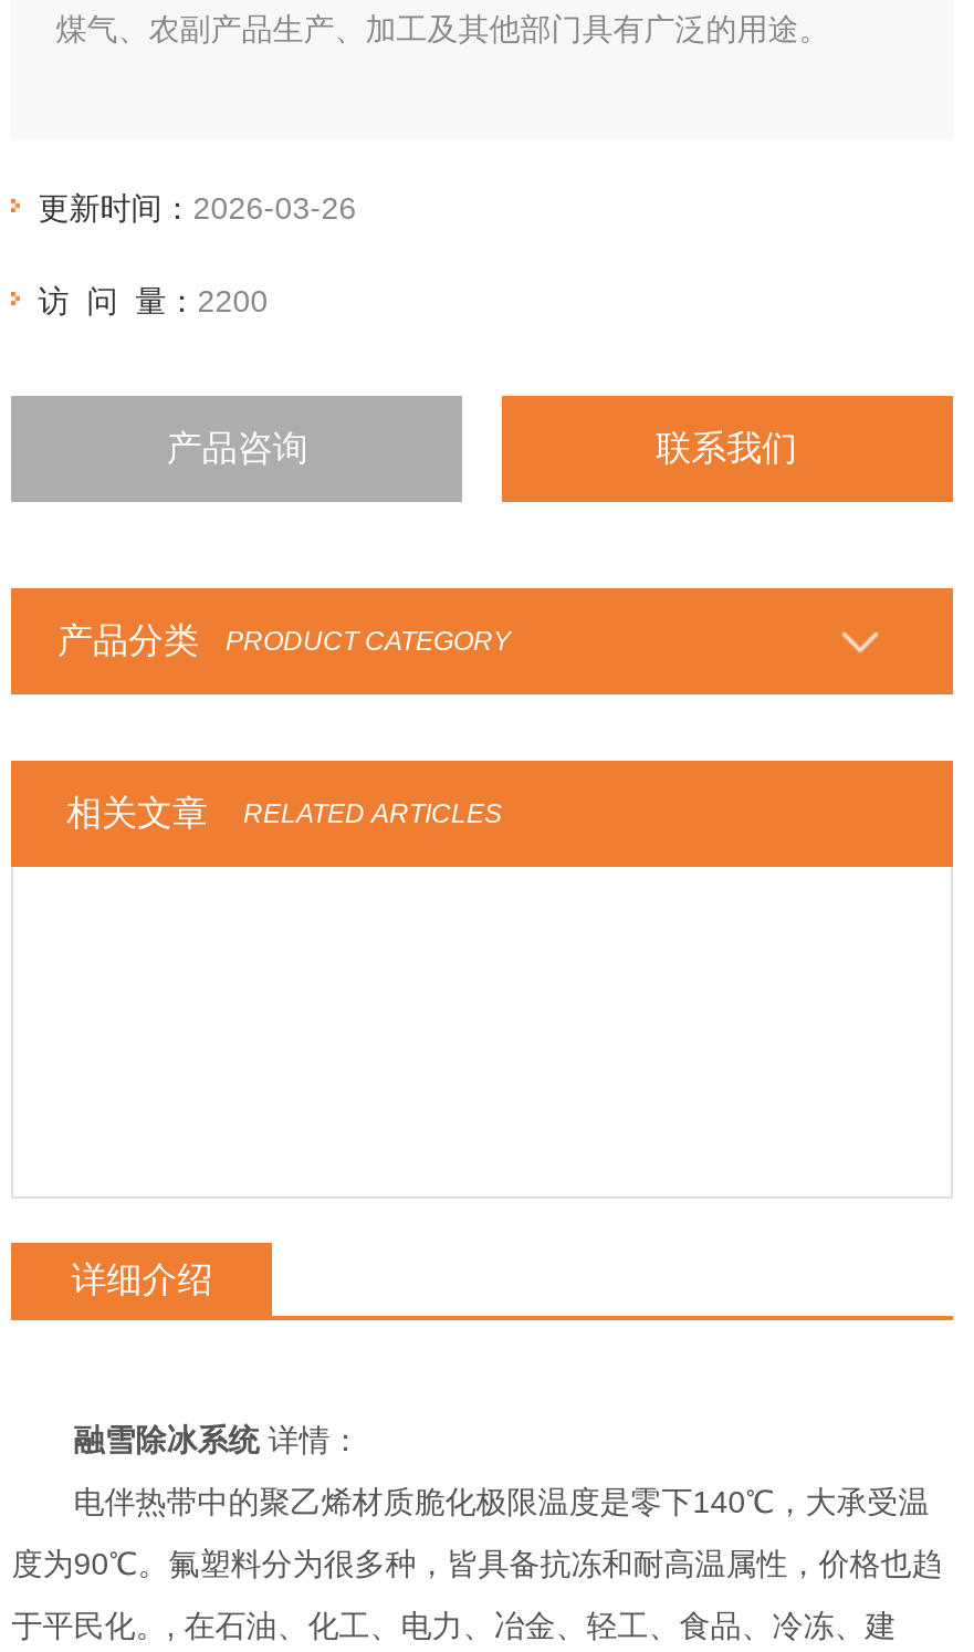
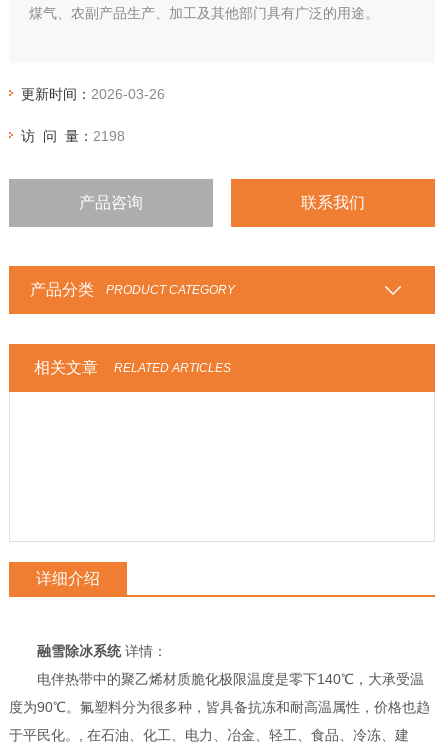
- 访 问 量：2200
+ 访 问 量：2198
